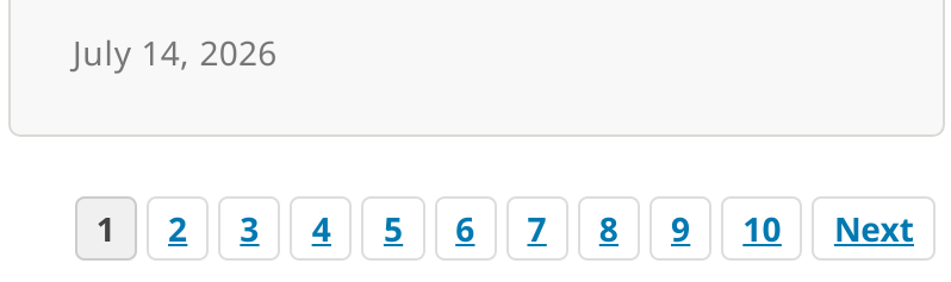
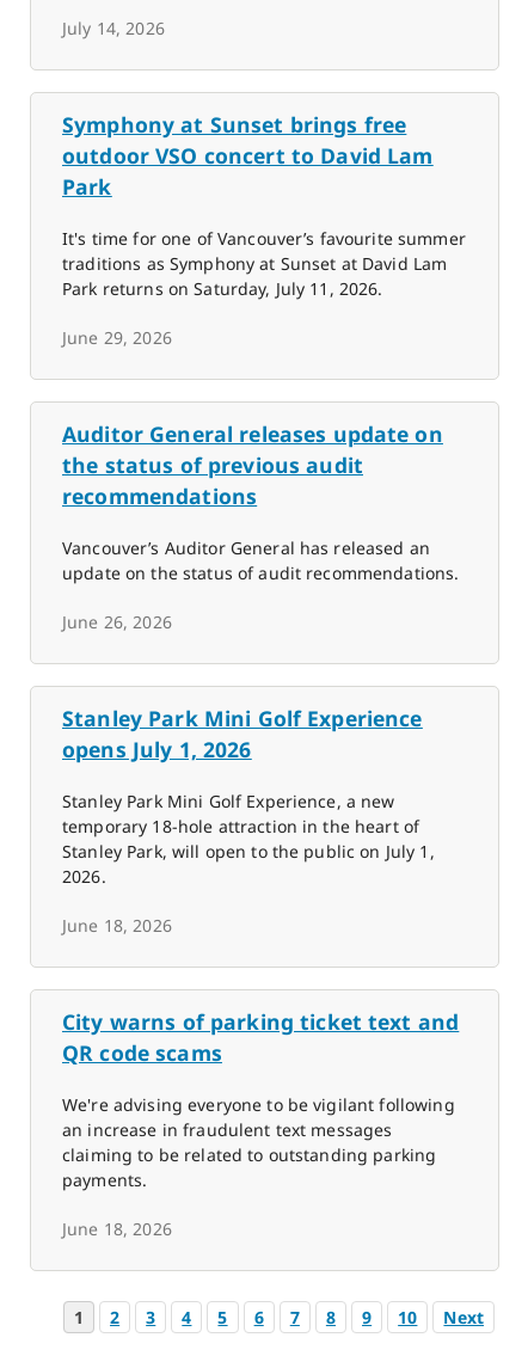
+ Symphony at Sunset brings free
+ outdoor VSO concert to David Lam
+ Park
+ It's time for one of Vancouver’s favourite summer
+ traditions as Symphony at Sunset at David Lam
+ Park returns on Saturday, July 11, 2026.
+ June 29, 2026
+ Auditor General releases update on
+ the status of previous audit
+ recommendations
+ Vancouver’s Auditor General has released an
+ update on the status of audit recommendations.
+ June 26, 2026
+ Stanley Park Mini Golf Experience
+ opens July 1, 2026
+ Stanley Park Mini Golf Experience, a new
+ temporary 18-hole attraction in the heart of
+ Stanley Park, will open to the public on July 1,
+ 2026.
+ June 18, 2026
+ City warns of parking ticket text and
+ QR code scams
+ We're advising everyone to be vigilant following
+ an increase in fraudulent text messages
+ claiming to be related to outstanding parking
+ payments.
+ June 18, 2026
